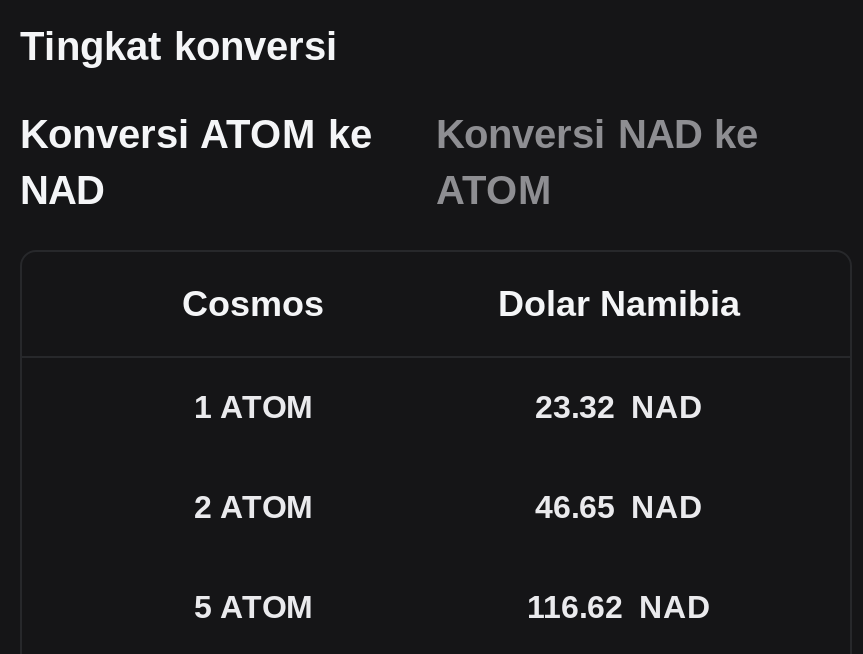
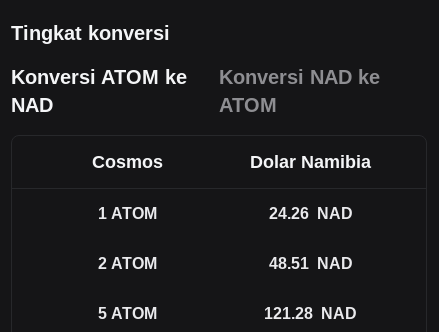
- 23.32 NAD
+ 24.26 NAD

- 46.65 NAD
+ 48.51 NAD

- 116.62 NAD
+ 121.28 NAD
